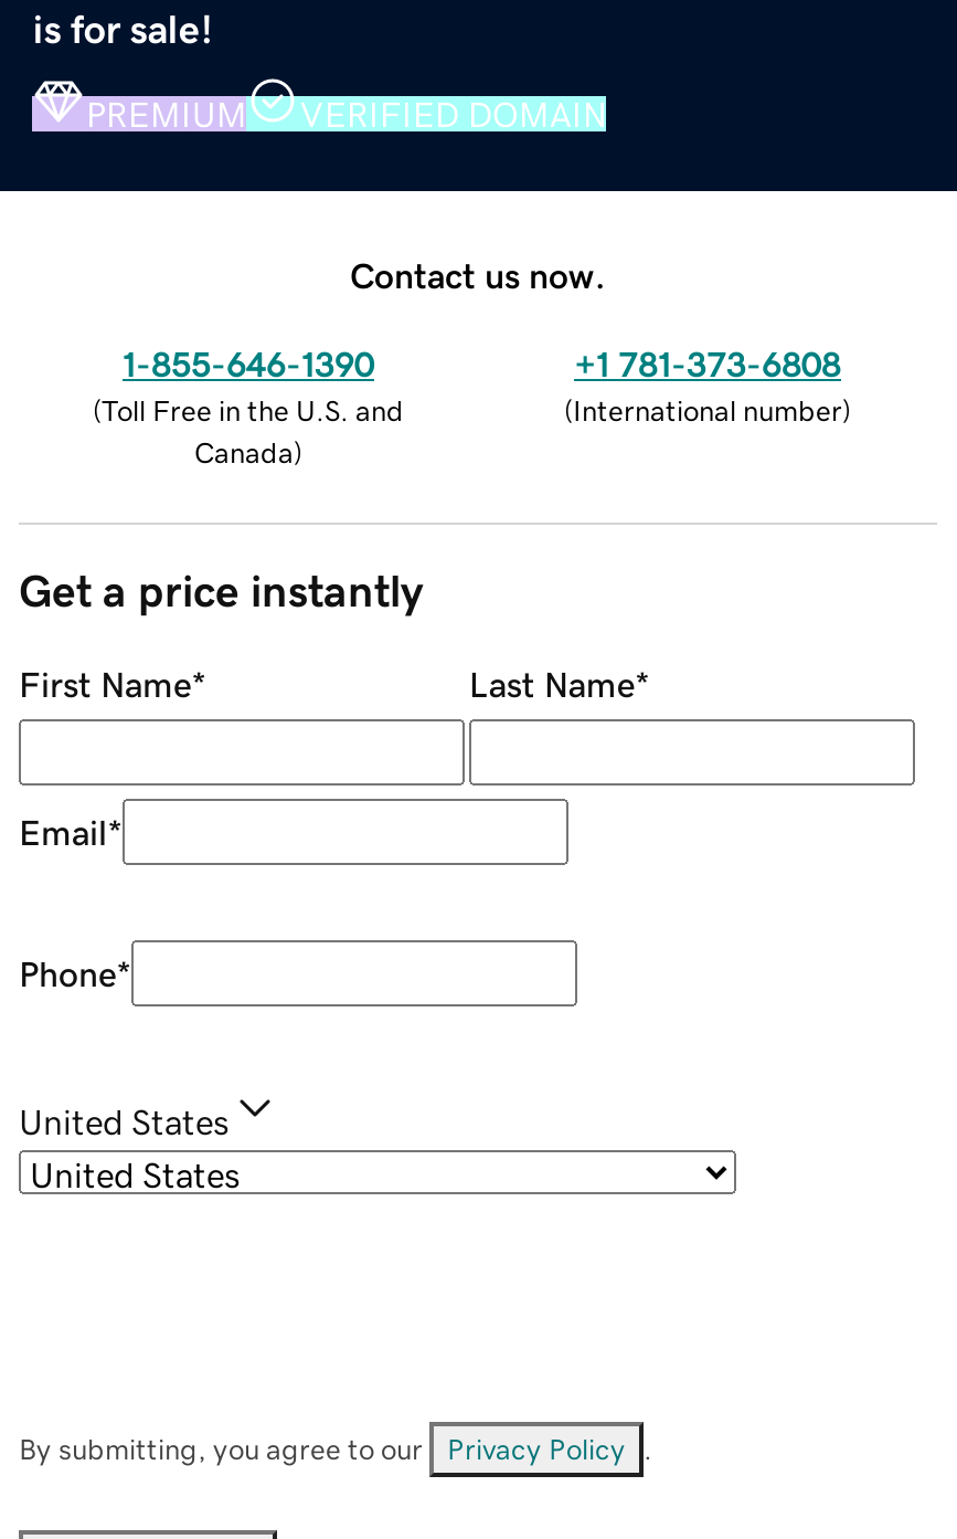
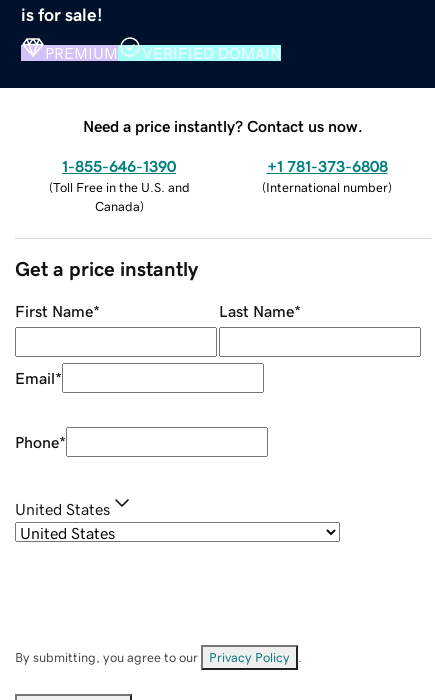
- Contact us now.
+ Need a price instantly? Contact us now.
